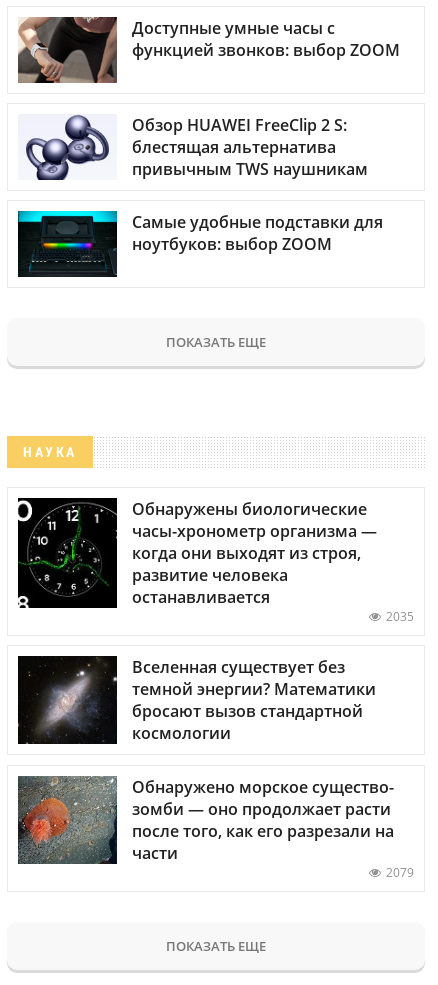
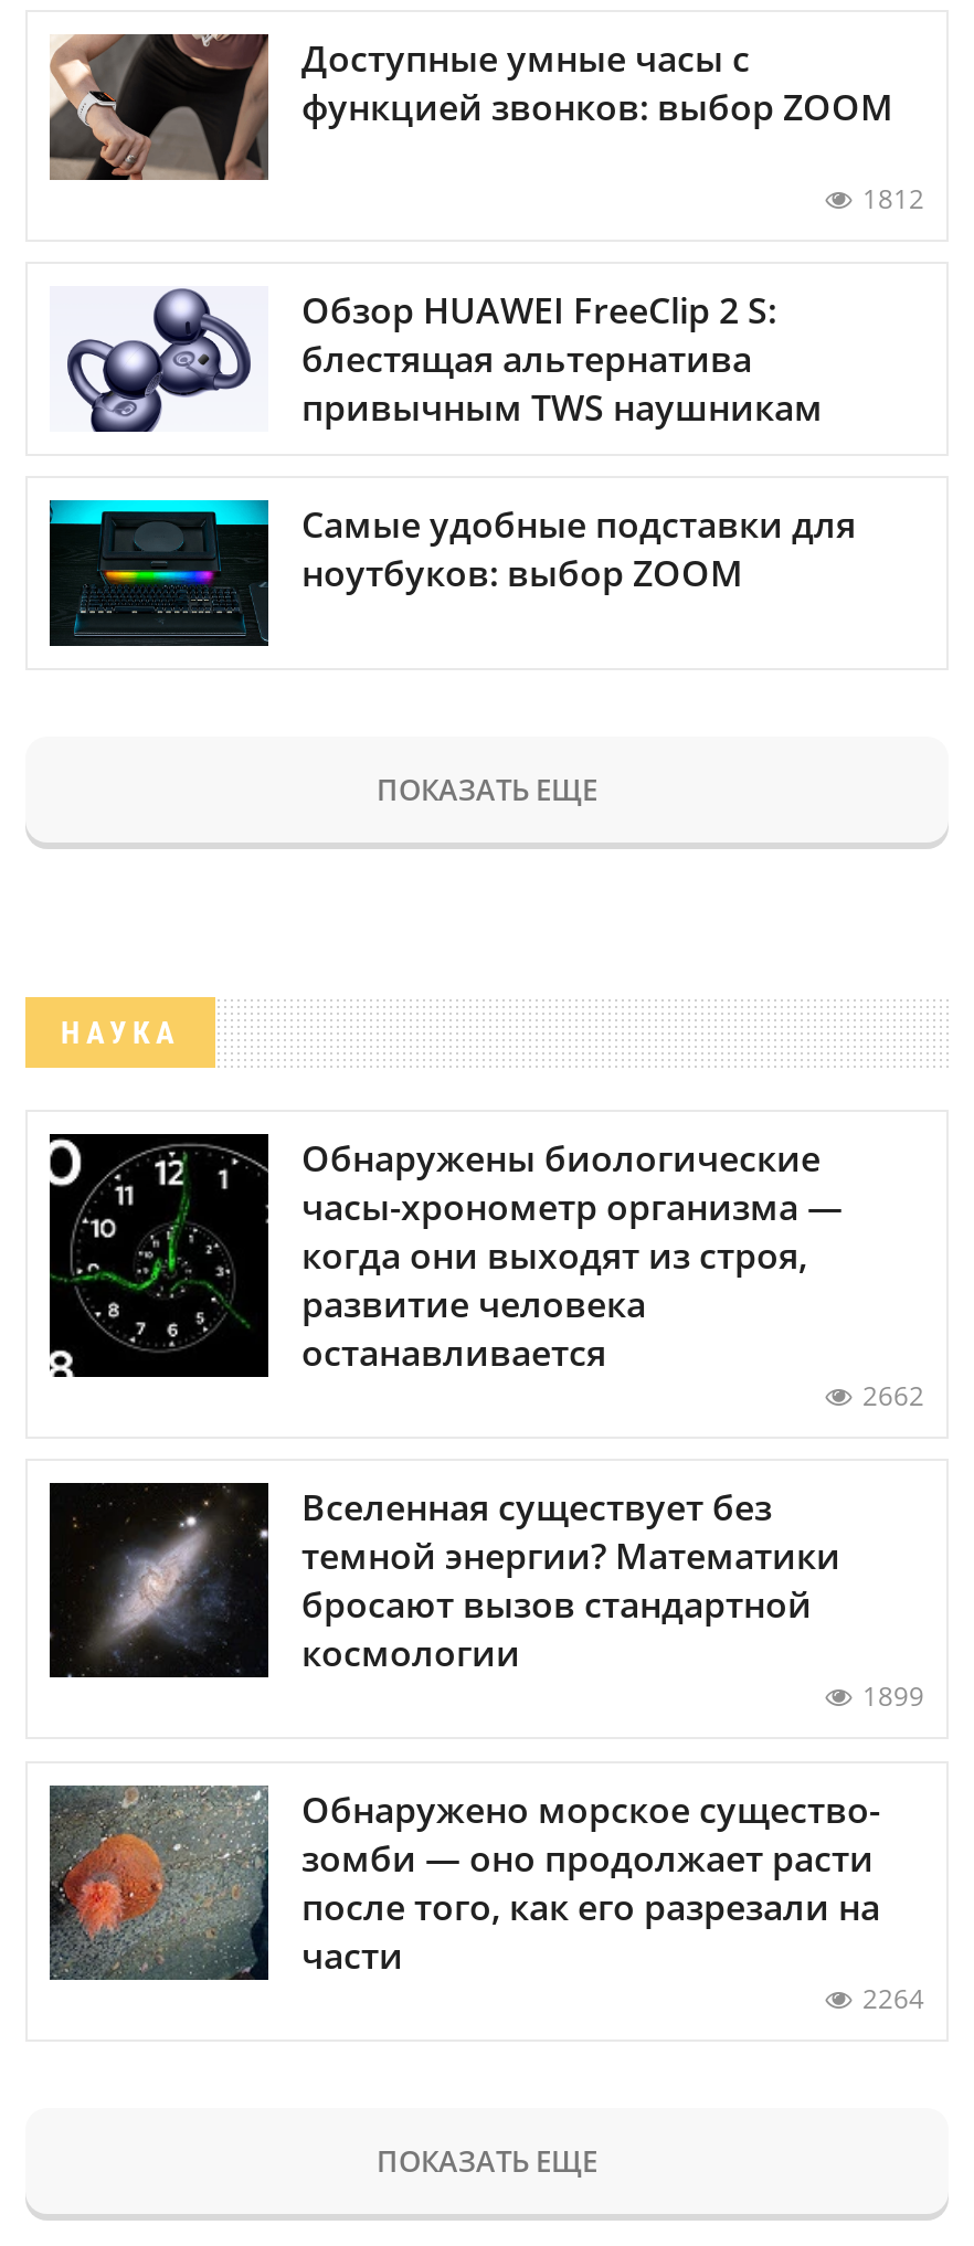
+ 1812

- 2035
+ 2662

+ 1899

- 2079
+ 2264
